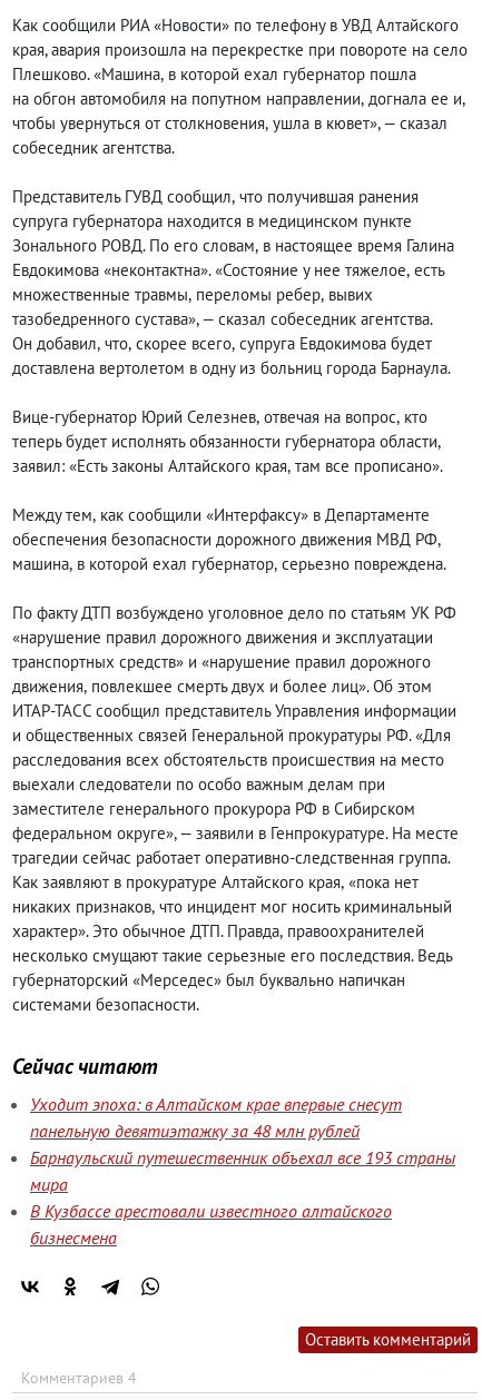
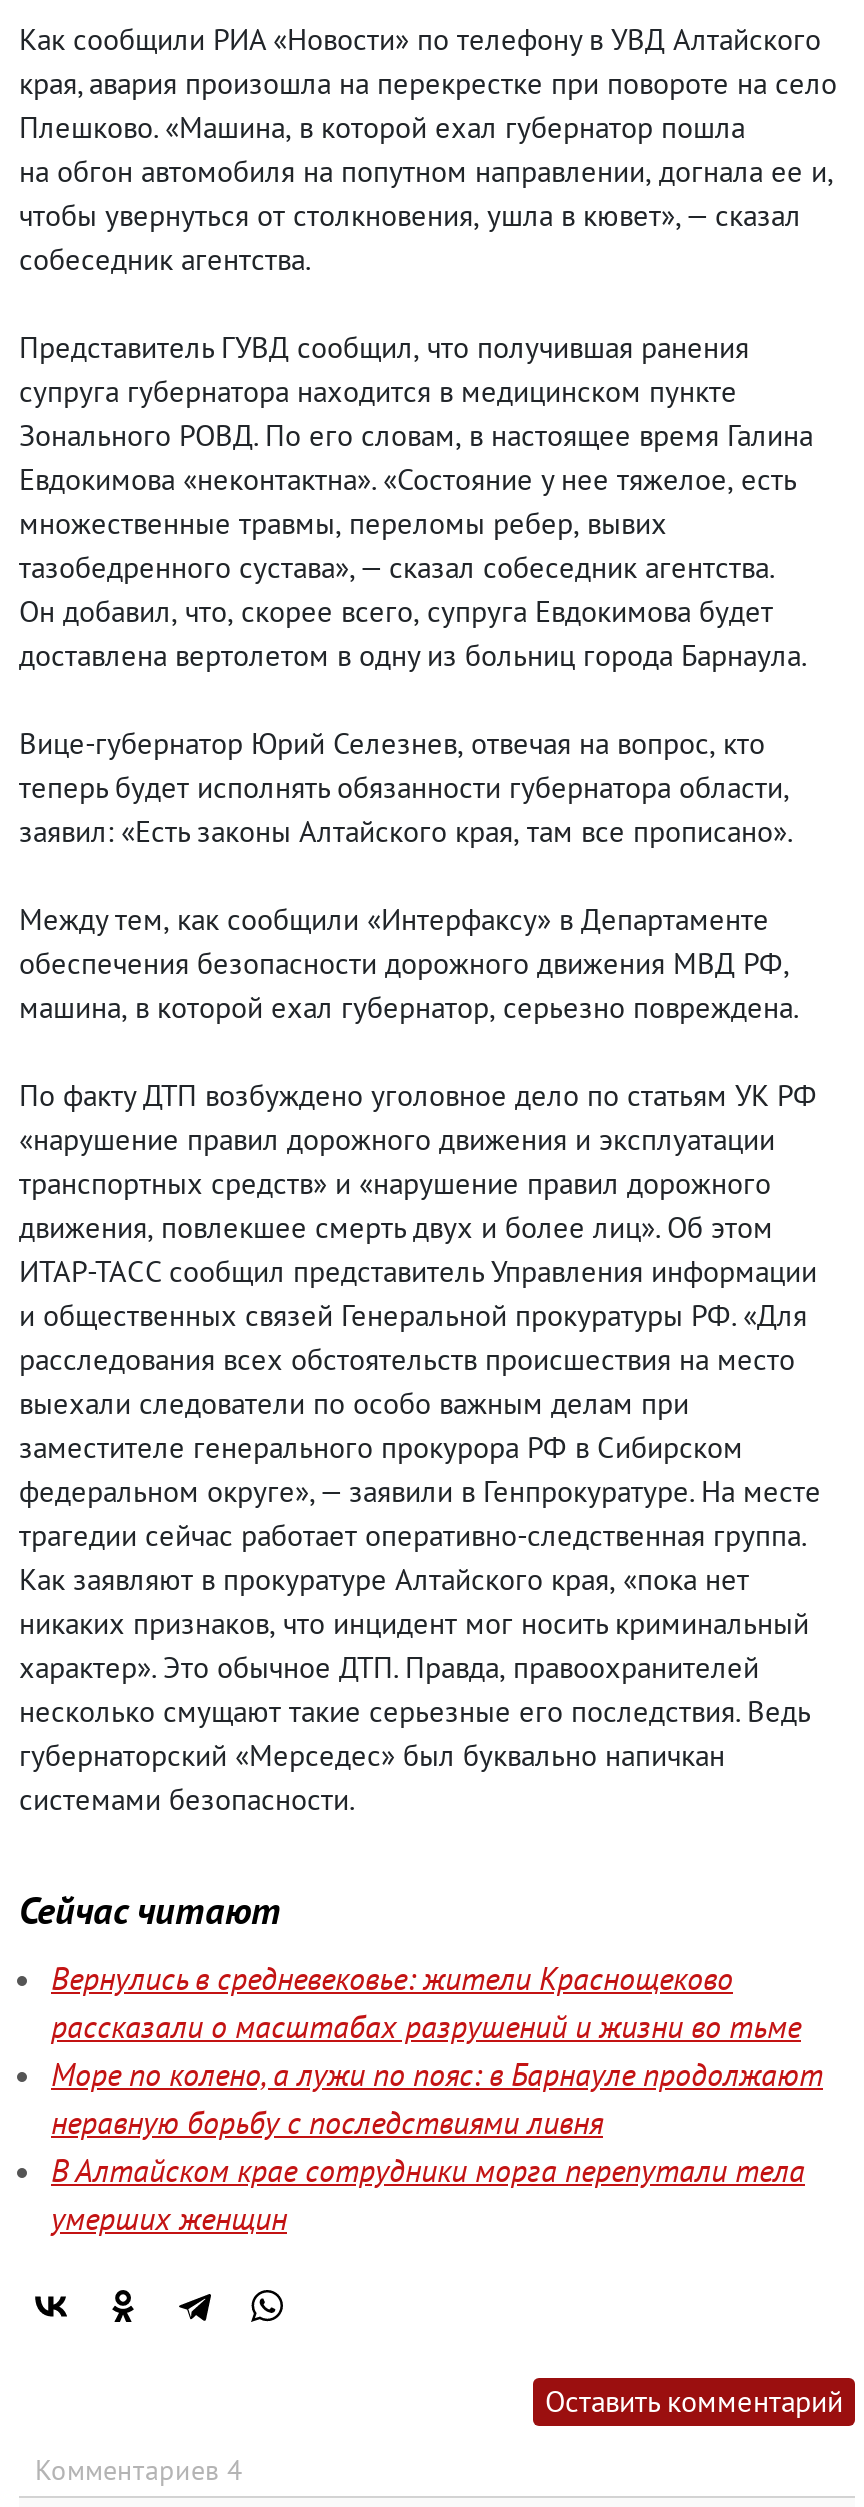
- Уходит эпоха: в Алтайском крае впервые снесут
- панельную девятиэтажку за 48 млн рублей
- Барнаульский путешественник объехал все 193 страны
- мира
- В Кузбассе арестовали известного алтайского
- бизнесмена
+ Вернулись в средневековье: жители Краснощеково
+ рассказали о масштабах разрушений и жизни во тьме
+ Море по колено, а лужи по пояс: в Барнауле продолжают
+ неравную борьбу с последствиями ливня
+ В Алтайском крае сотрудники морга перепутали тела
+ умерших женщин
